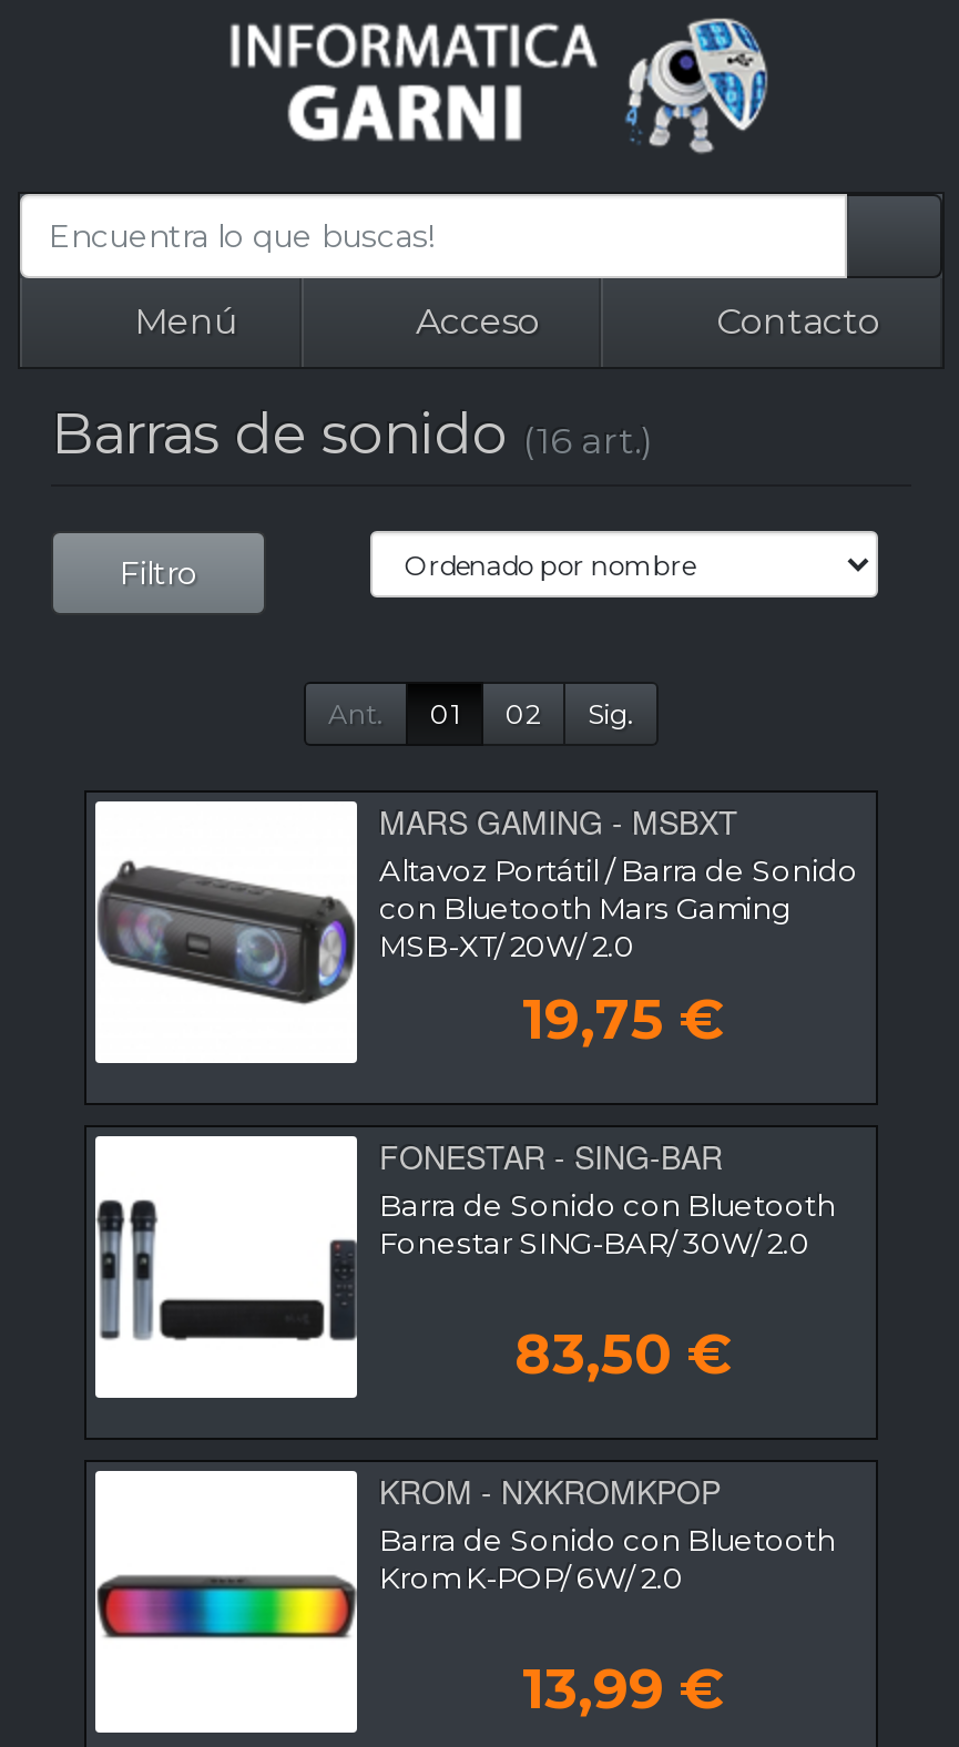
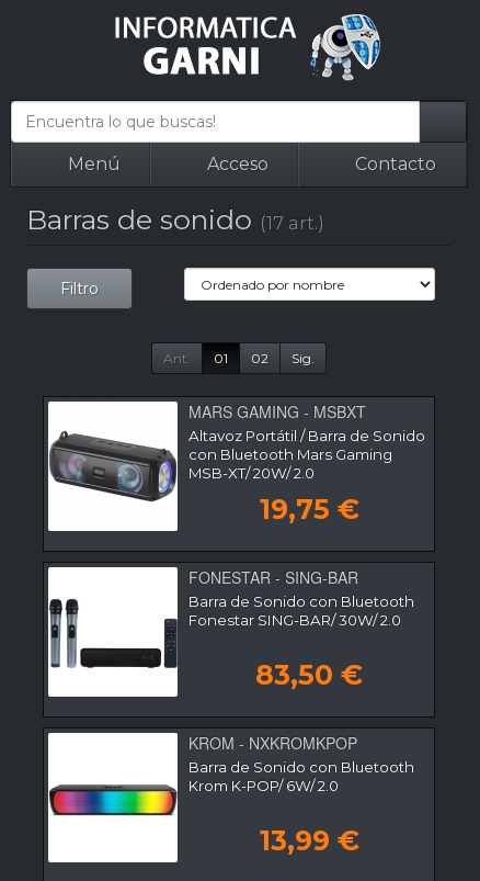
- Barras de sonido (16 art.)
+ Barras de sonido (17 art.)
